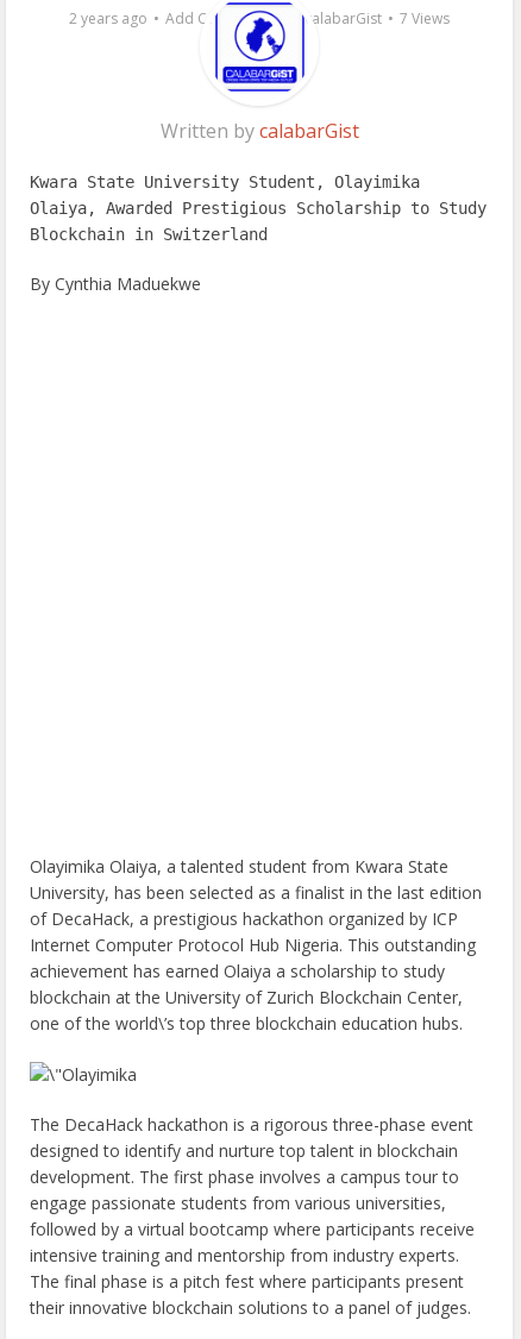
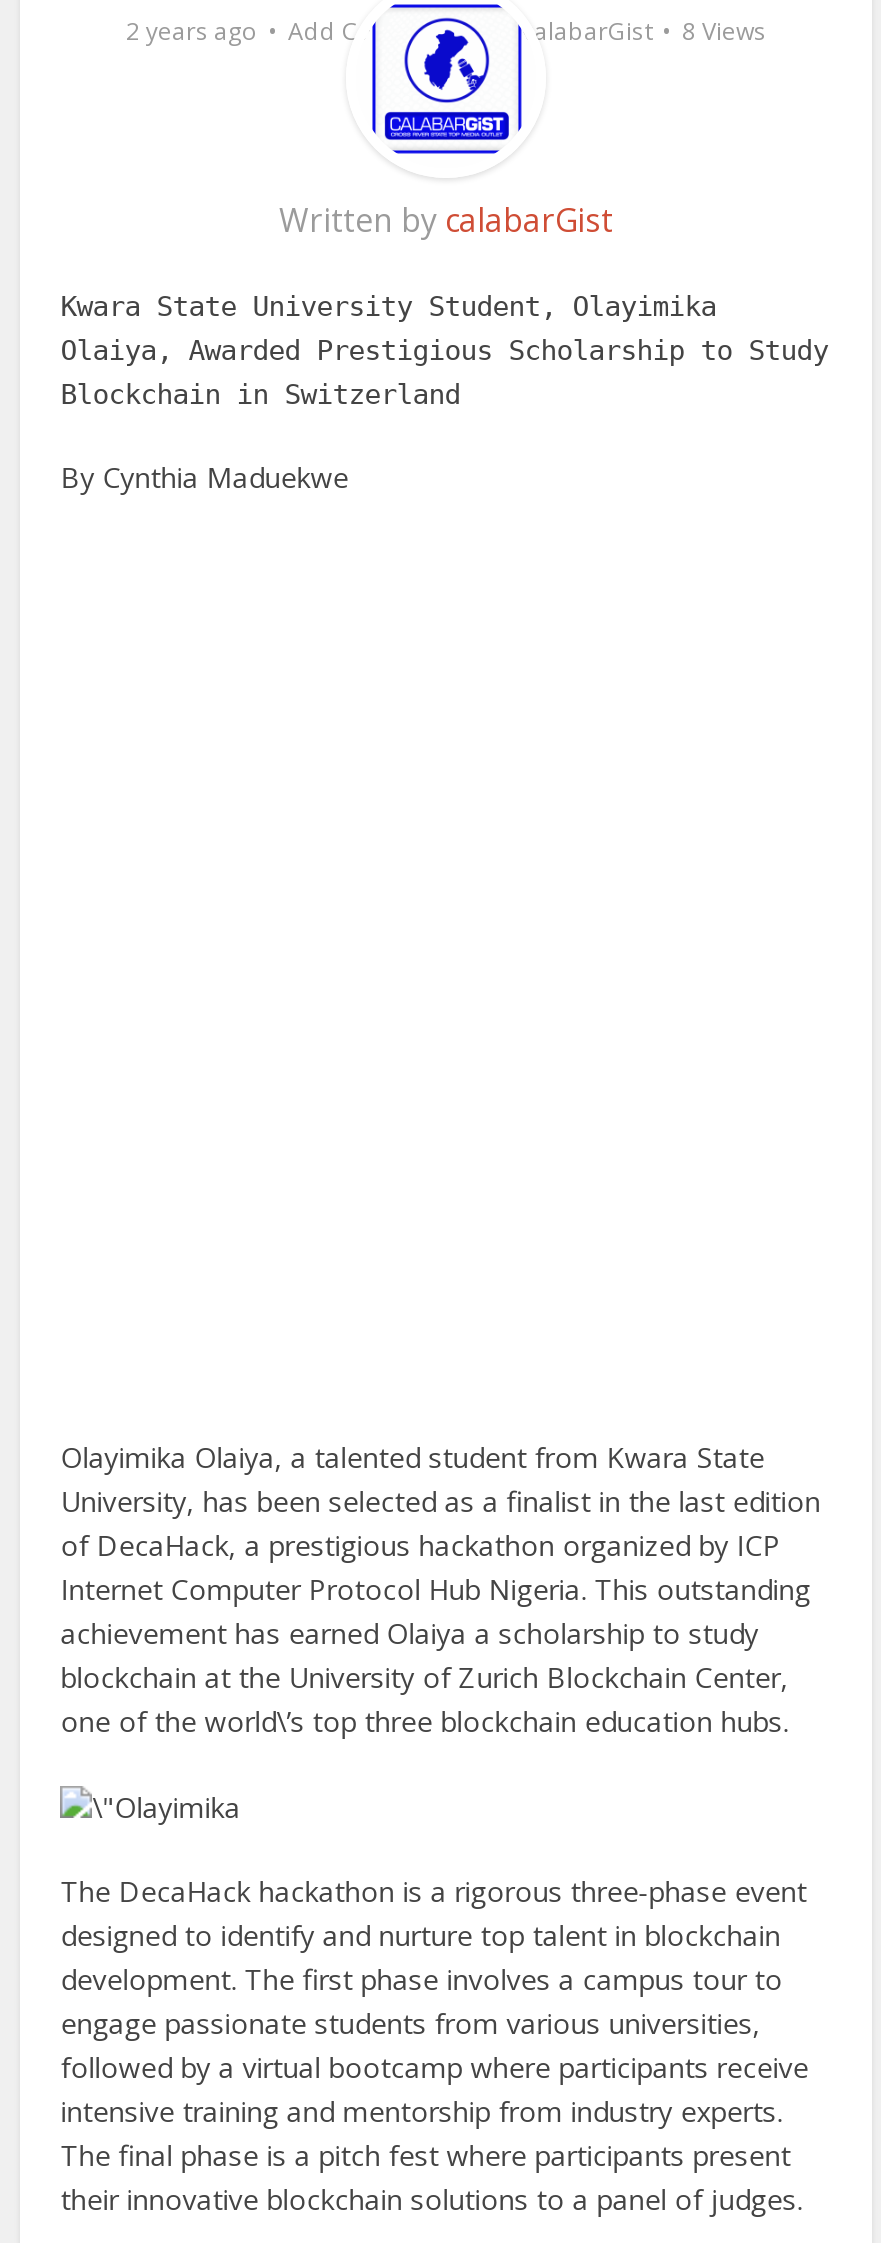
- 7 Views
+ 8 Views
